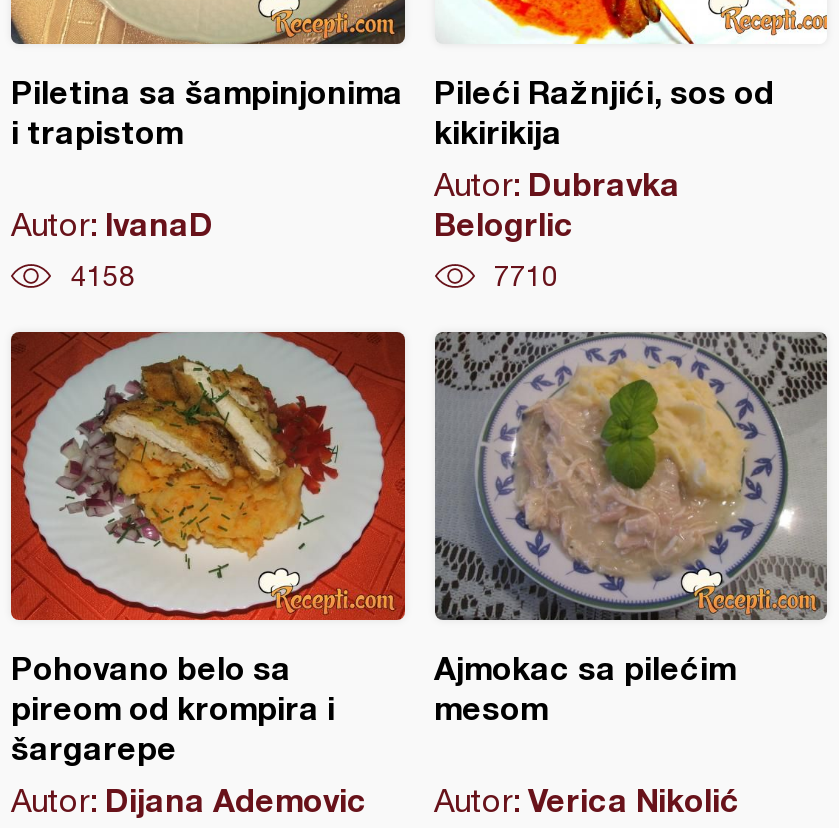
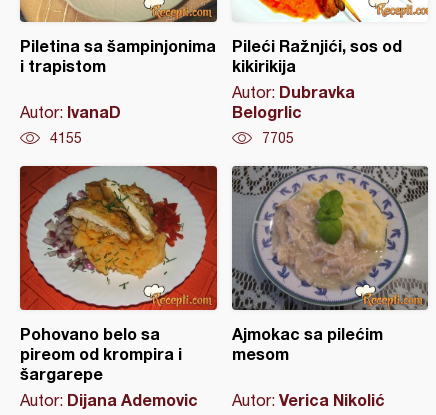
- 4158
+ 4155

- 7710
+ 7705
